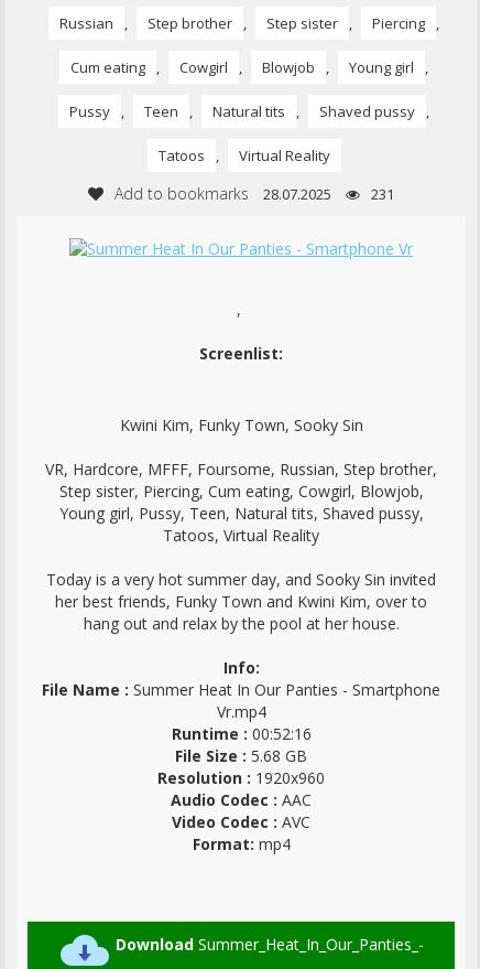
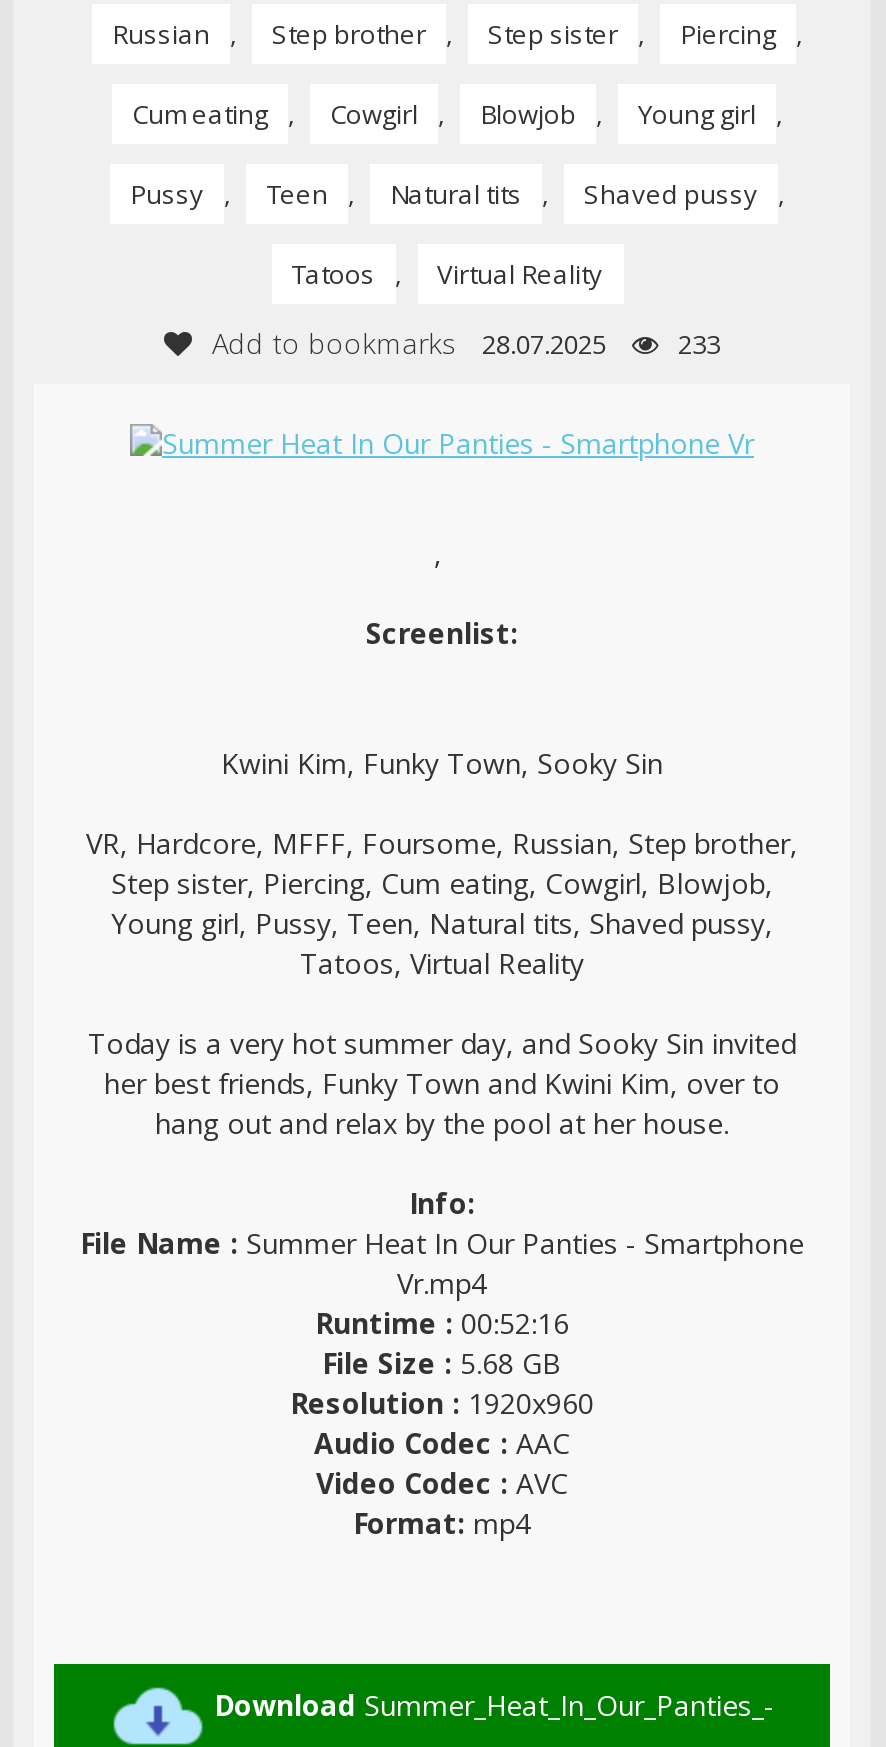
- Add to bookmarks 28.07.2025 231
+ Add to bookmarks 28.07.2025 233
